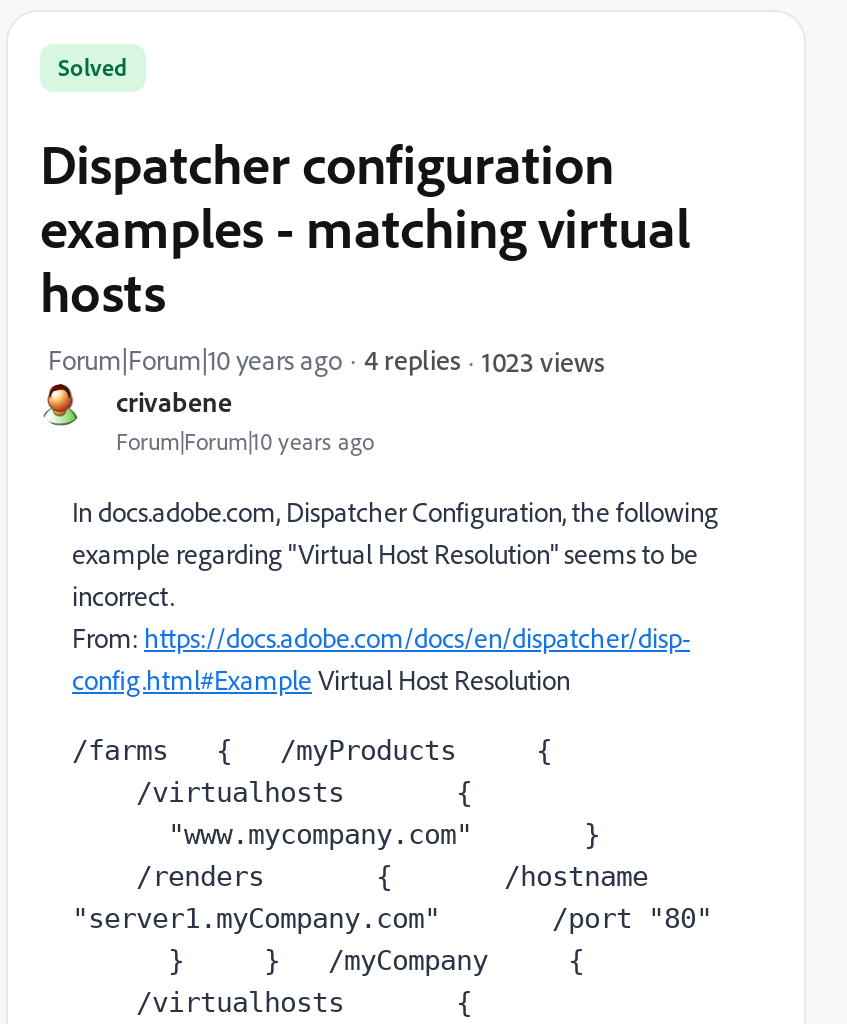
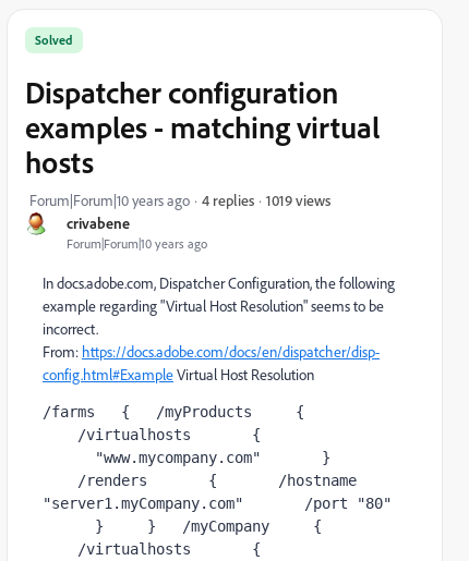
- 1023 views
+ 1019 views
